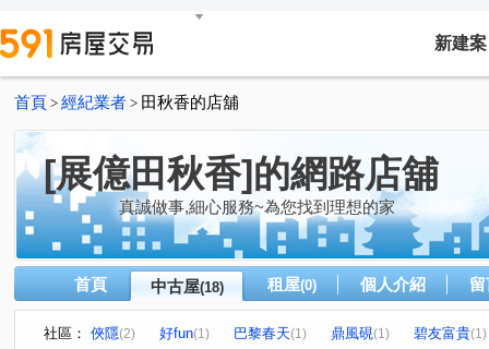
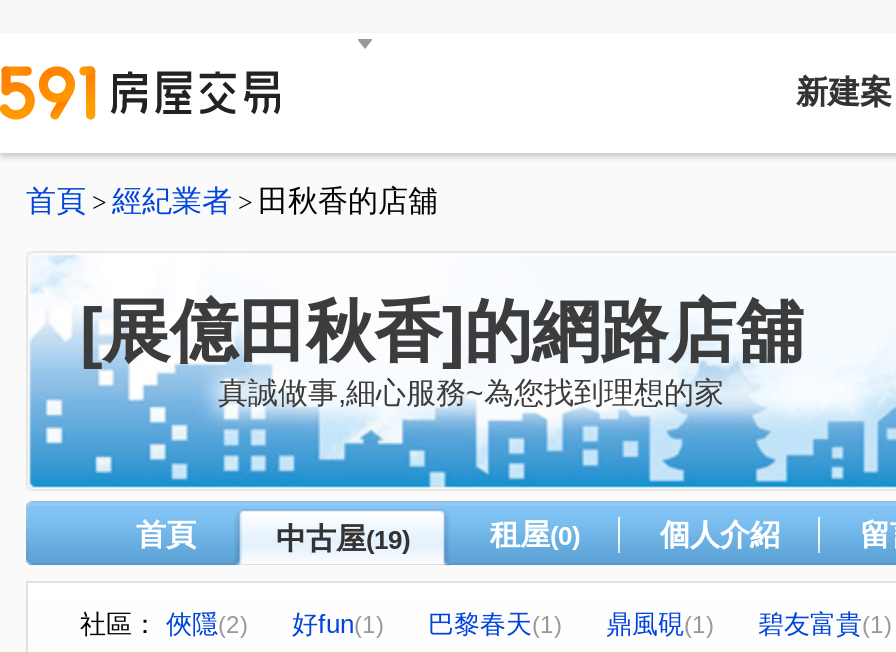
- 中古屋(18)
+ 中古屋(19)
